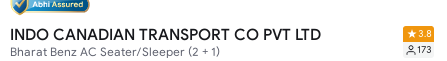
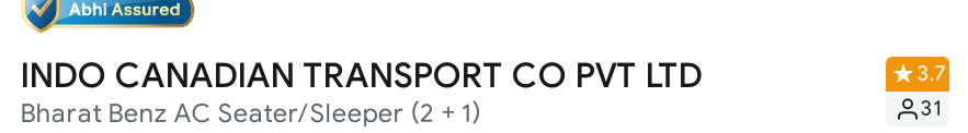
- 3.8
+ 3.7

- 173
+ 31
